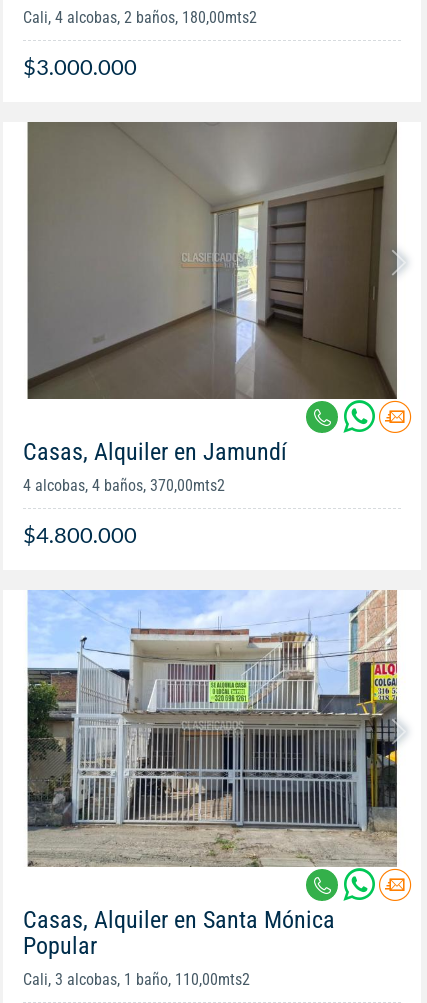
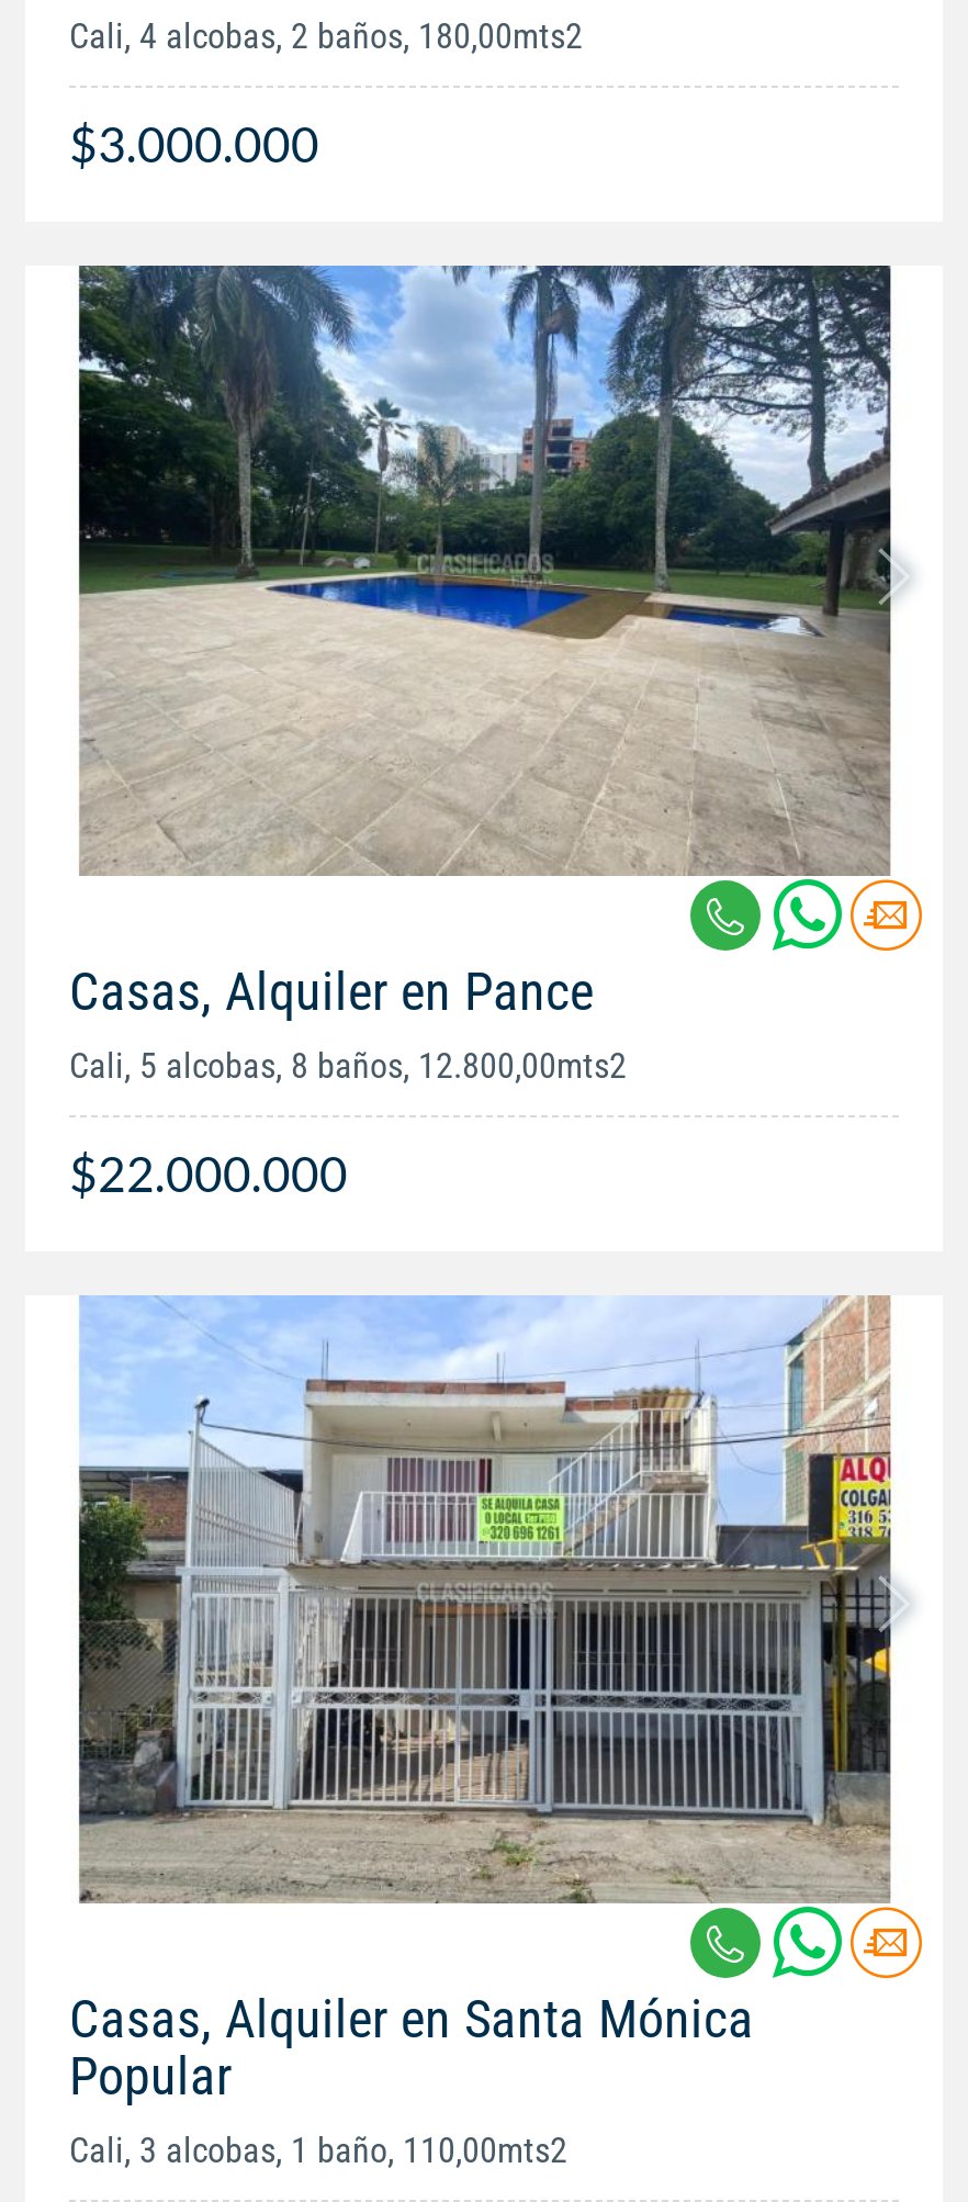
- [image]
- Casas, Alquiler en Jamundí
- 4 alcobas, 4 baños, 370,00mts2
+ [image]
+ Casas, Alquiler en Pance
+ Cali, 5 alcobas, 8 baños, 12.800,00mts2

- $4.800.000
+ $22.000.000
